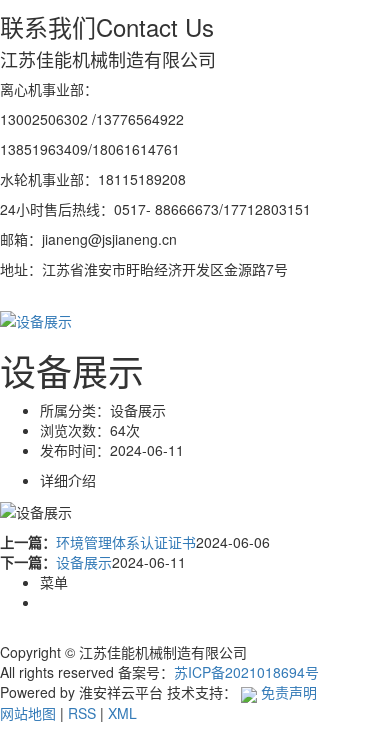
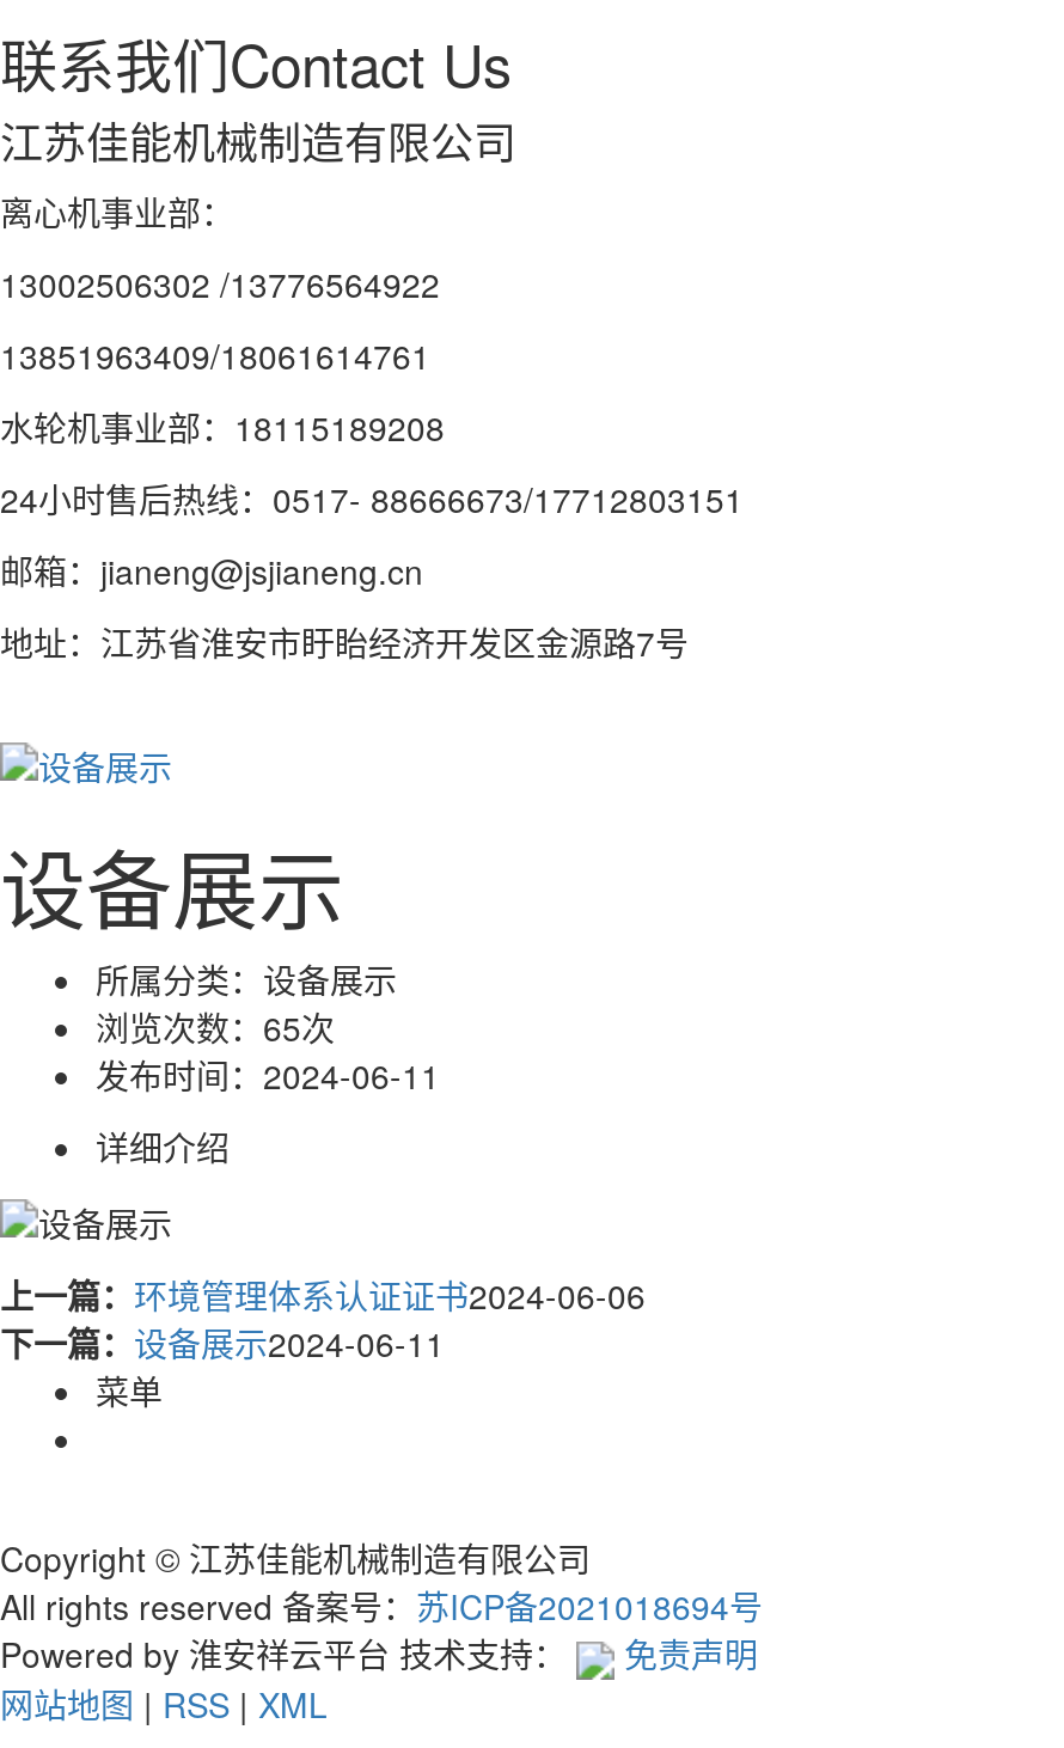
- 浏览次数：64次
+ 浏览次数：65次
